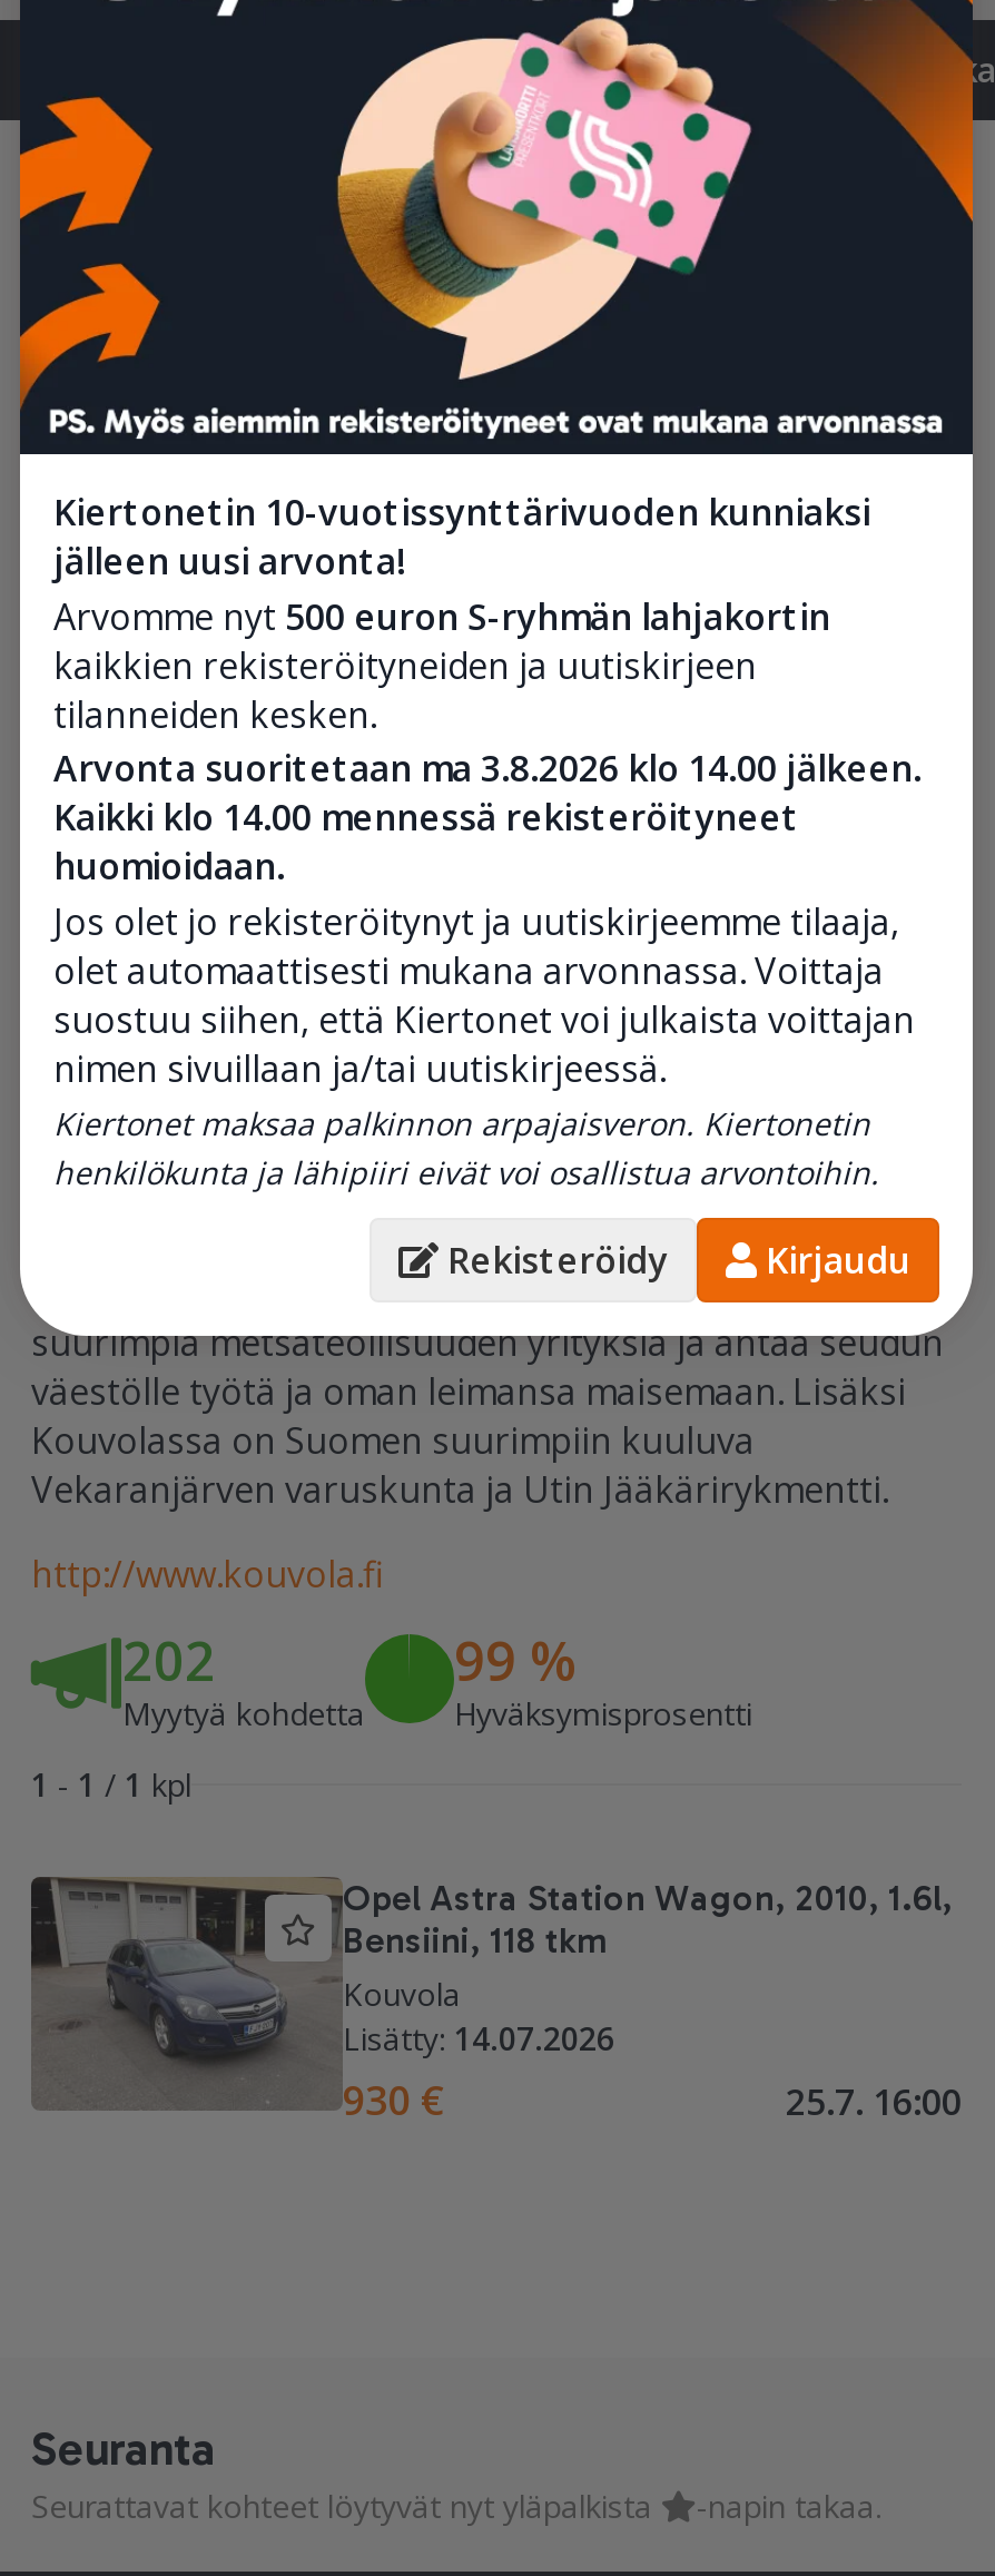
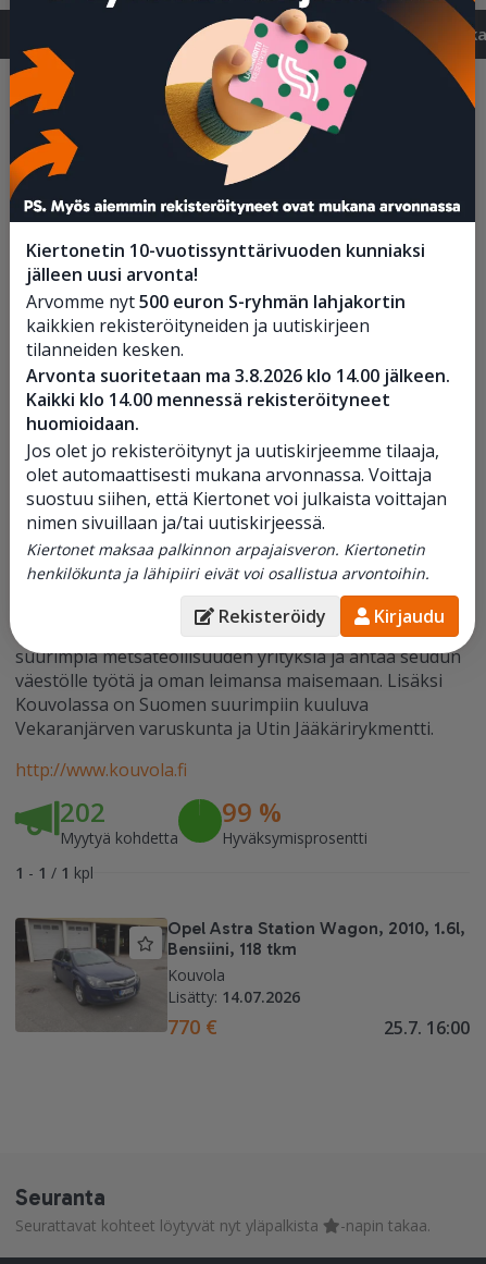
- 930 €
+ 770 €
